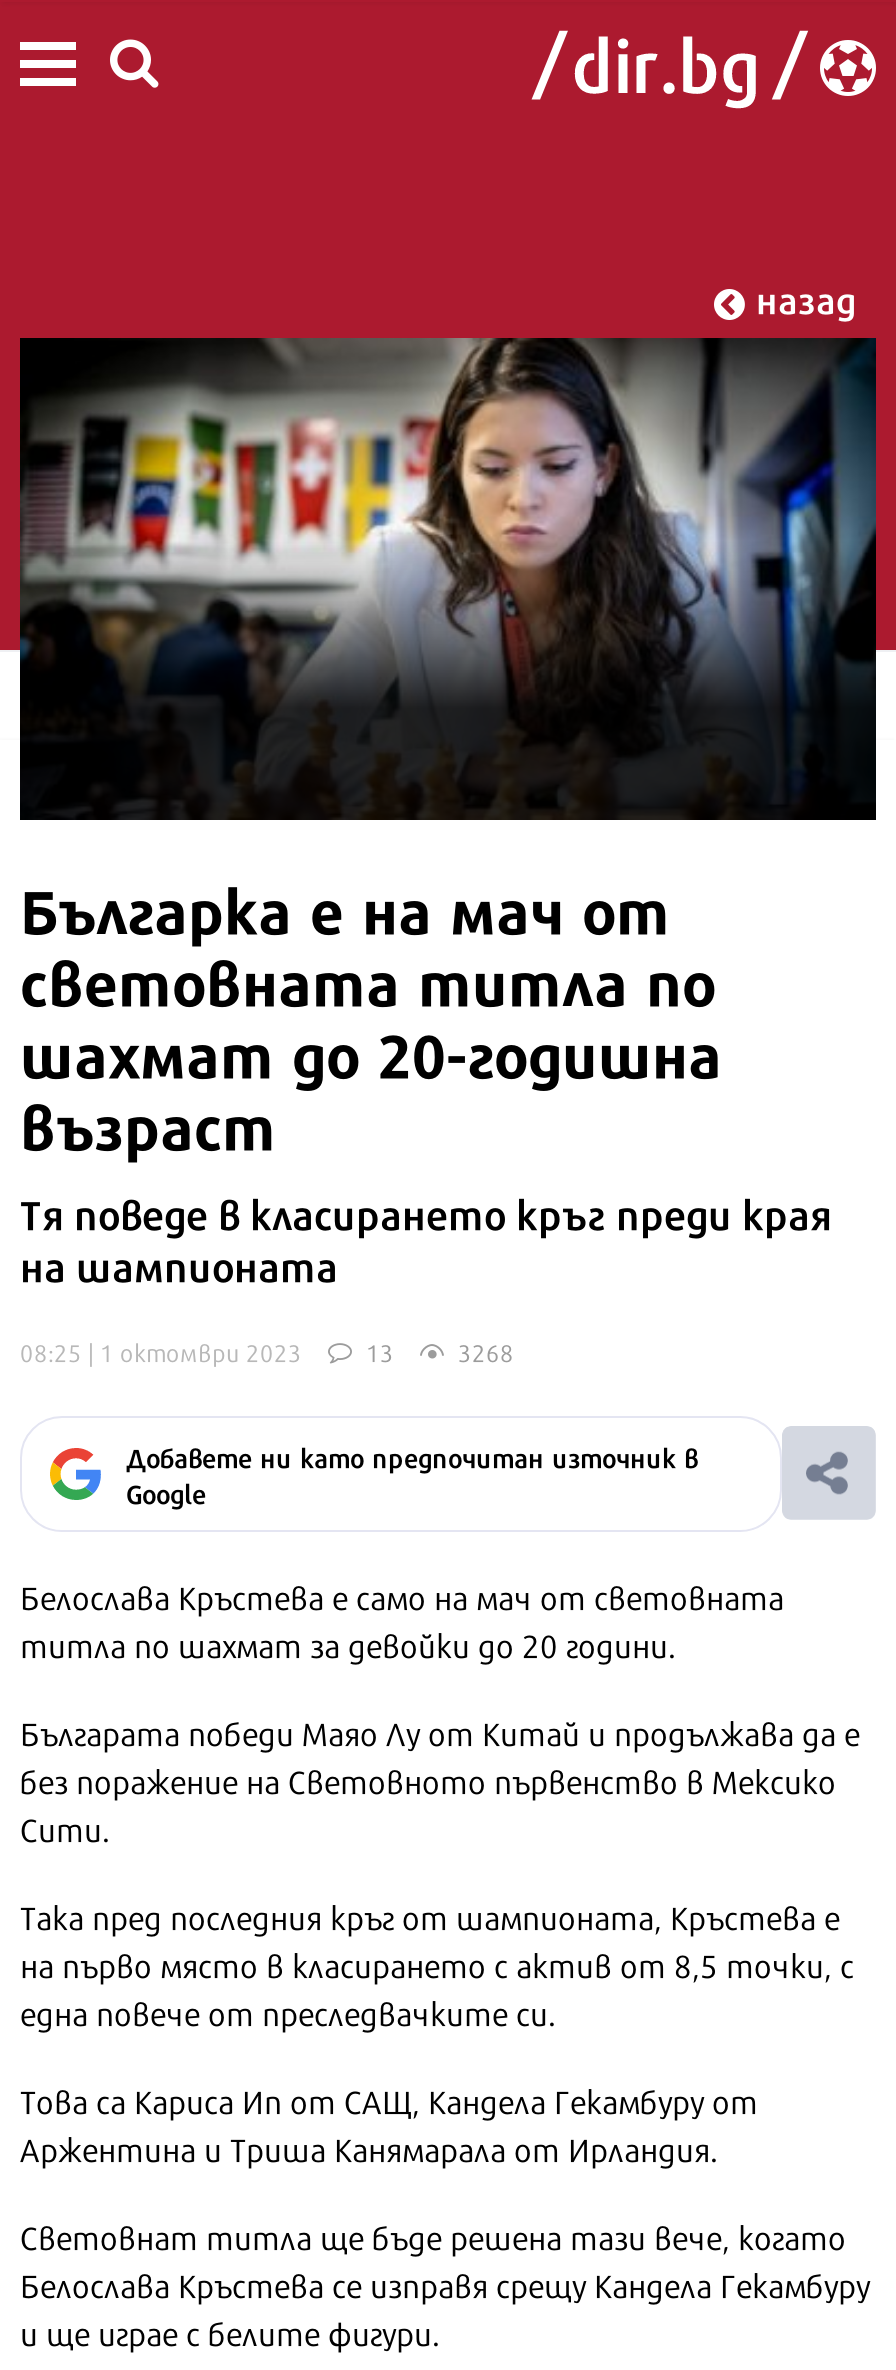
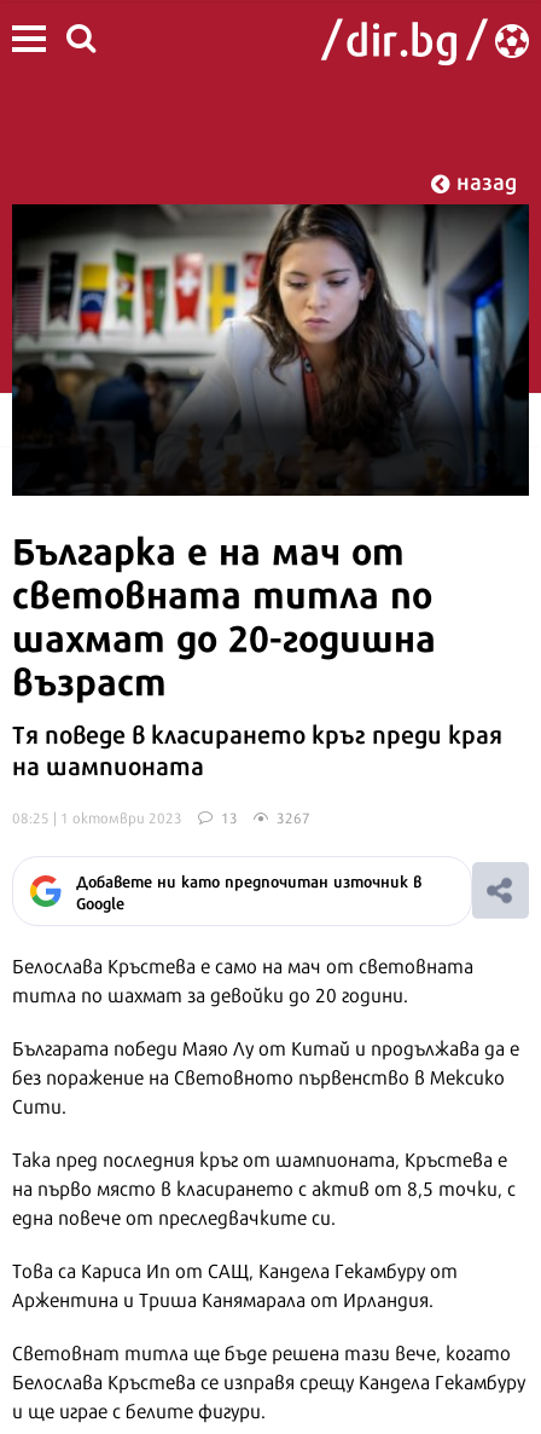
- 3268
+ 3267
